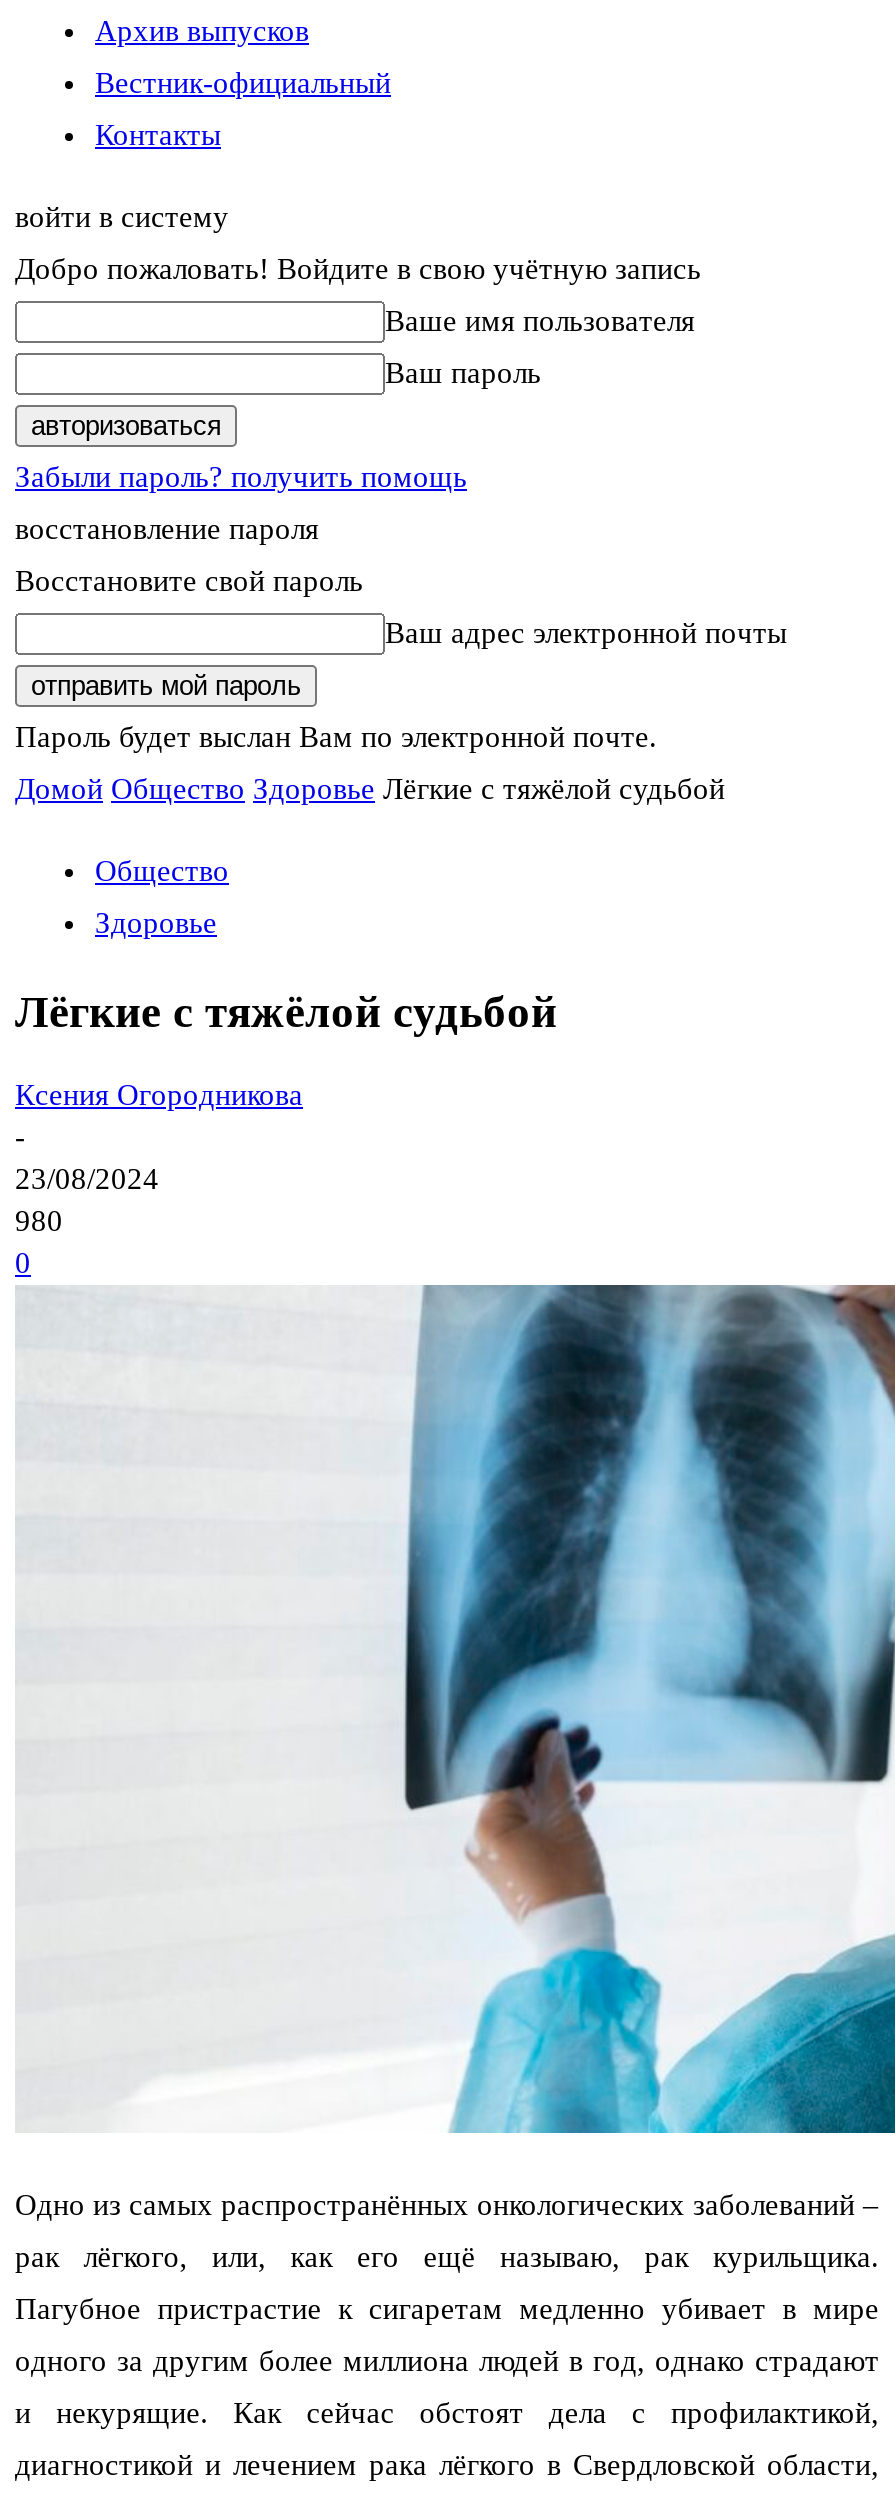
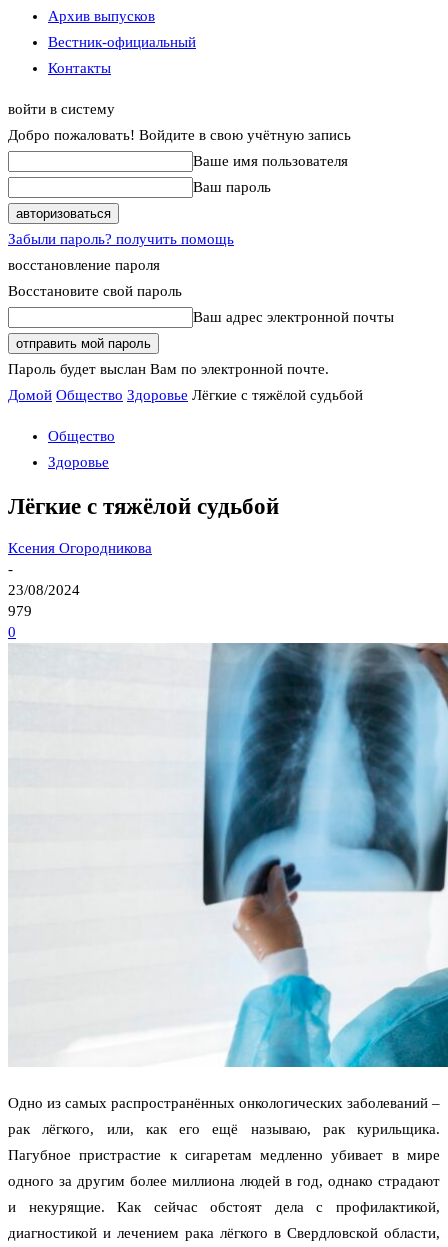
- 980
+ 979
